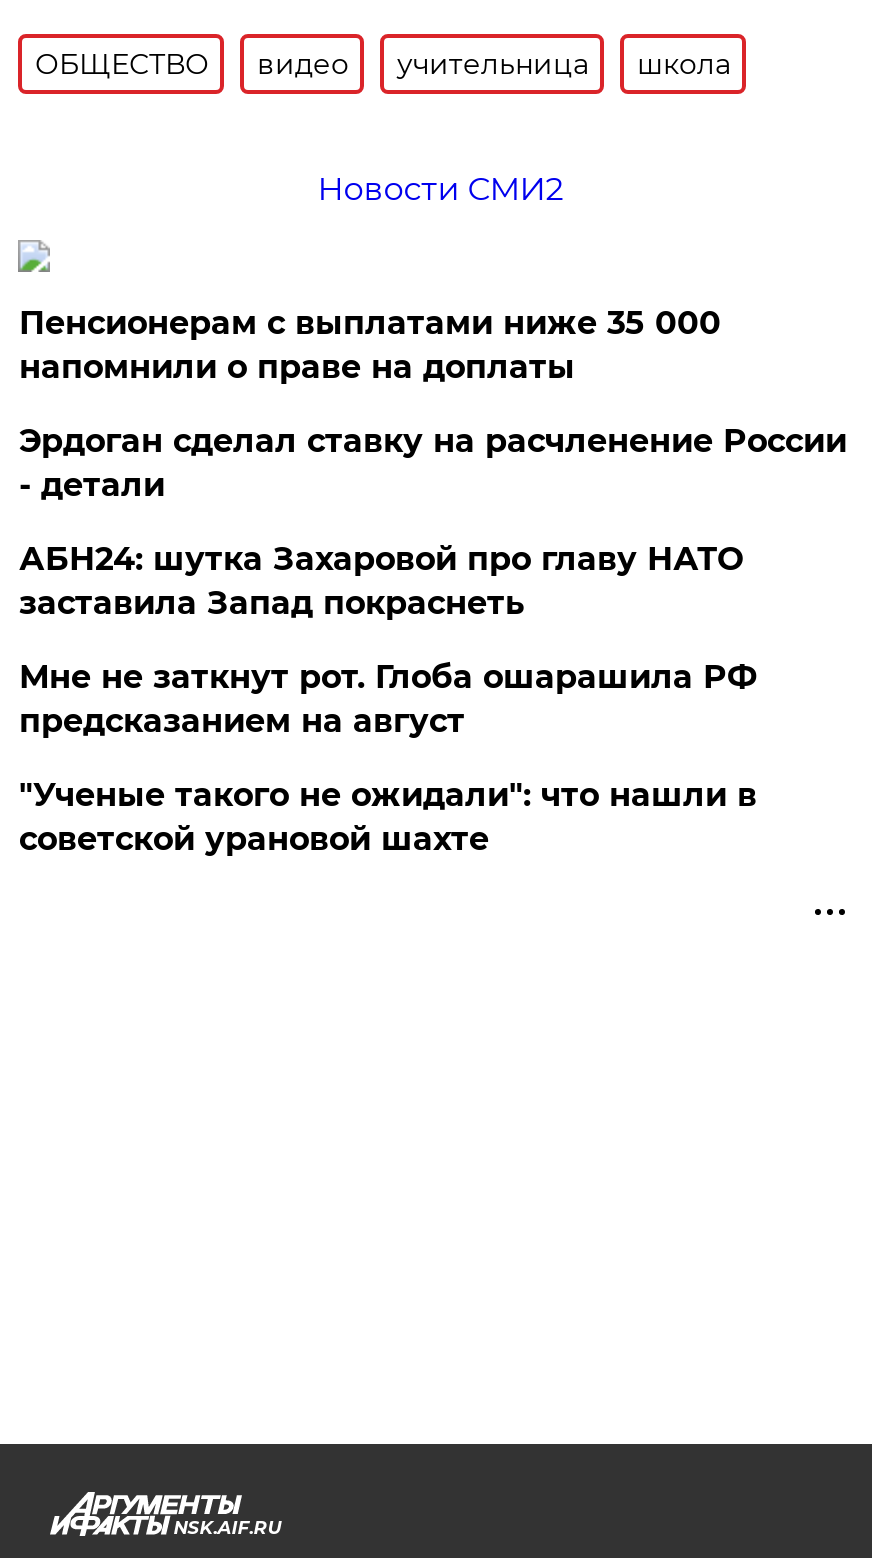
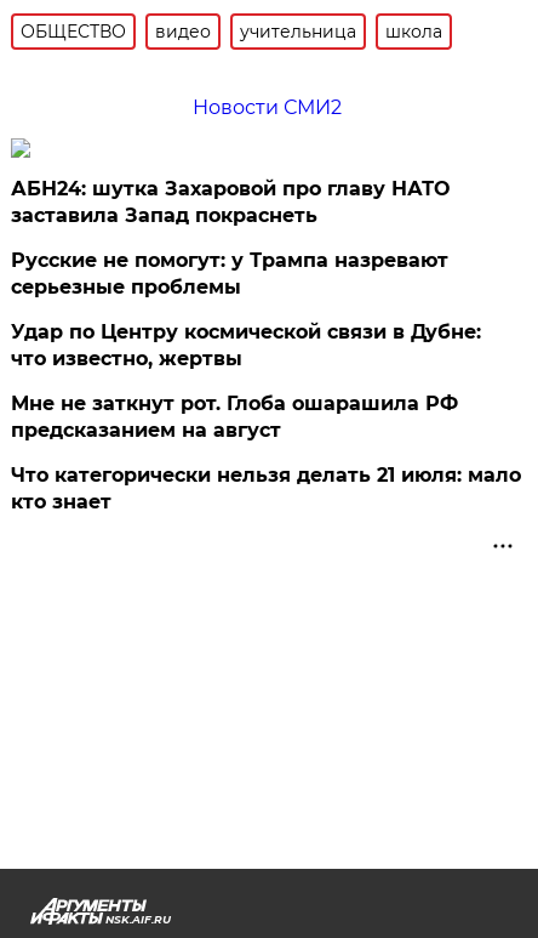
- Пенсионерам с выплатами ниже 35 000
- напомнили о праве на доплаты
- Эрдоган сделал ставку на расчленение России
- - детали

moved up: АБН24: шутка Захаровой про главу НАТО | заставила Запад покраснеть

+ Русские не помогут: у Трампа назревают
+ серьезные проблемы
+ Удар по Центру космической связи в Дубне:
+ что известно, жертвы

- "Ученые такого не ожидали": что нашли в
- советской урановой шахте
+ Что категорически нельзя делать 21 июля: мало
+ кто знает
